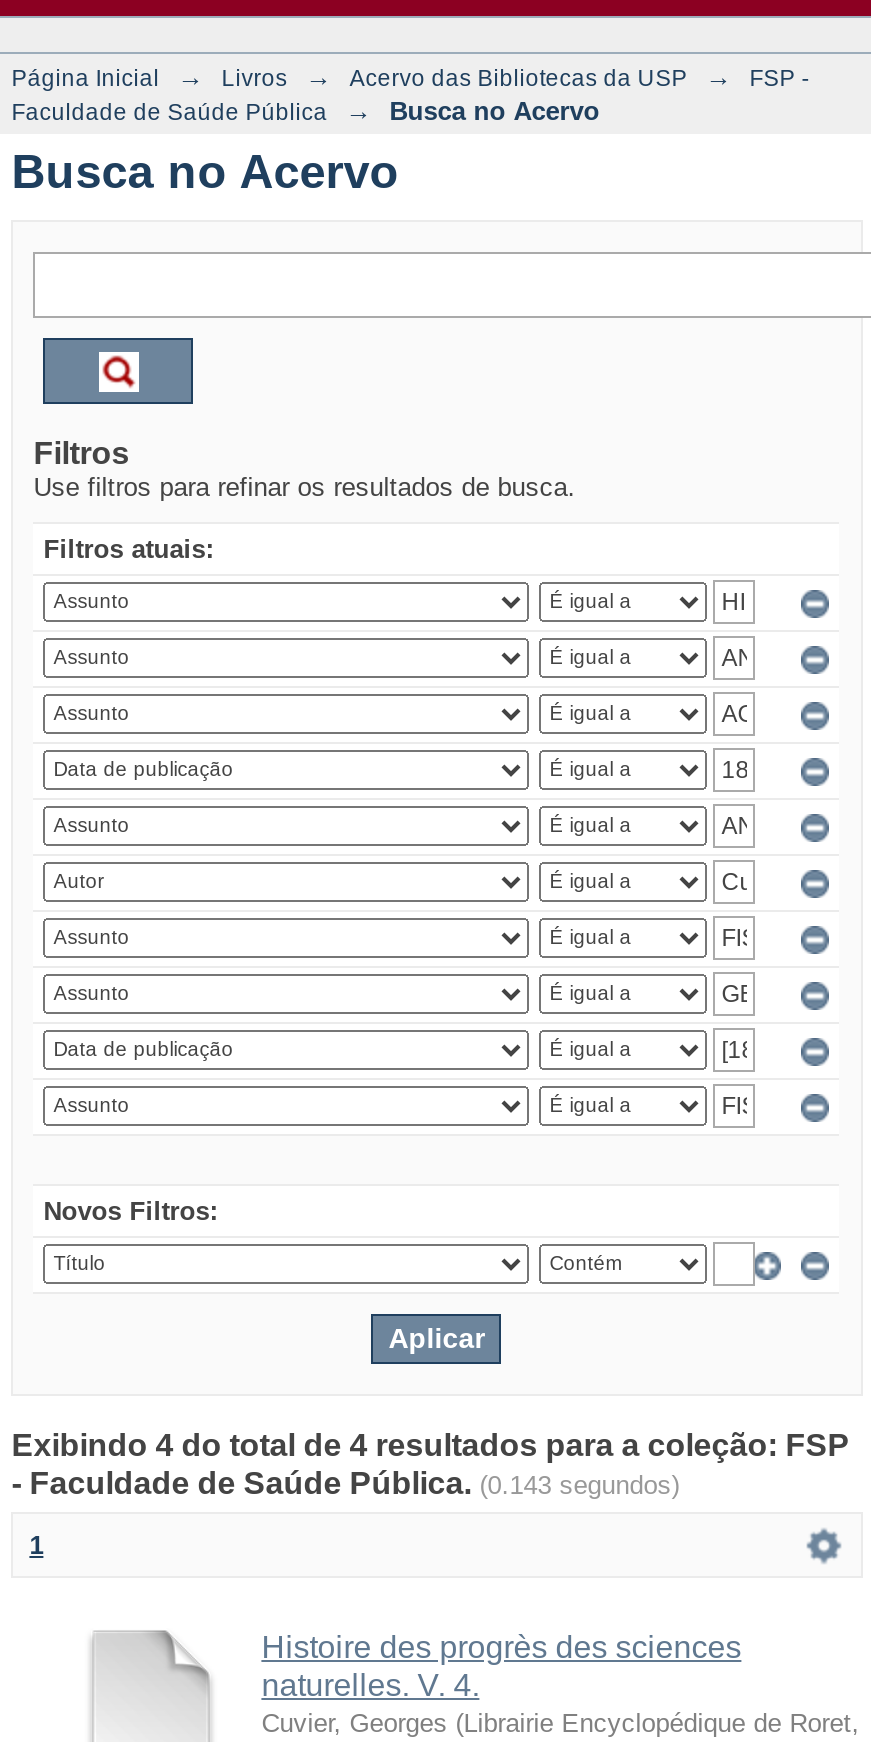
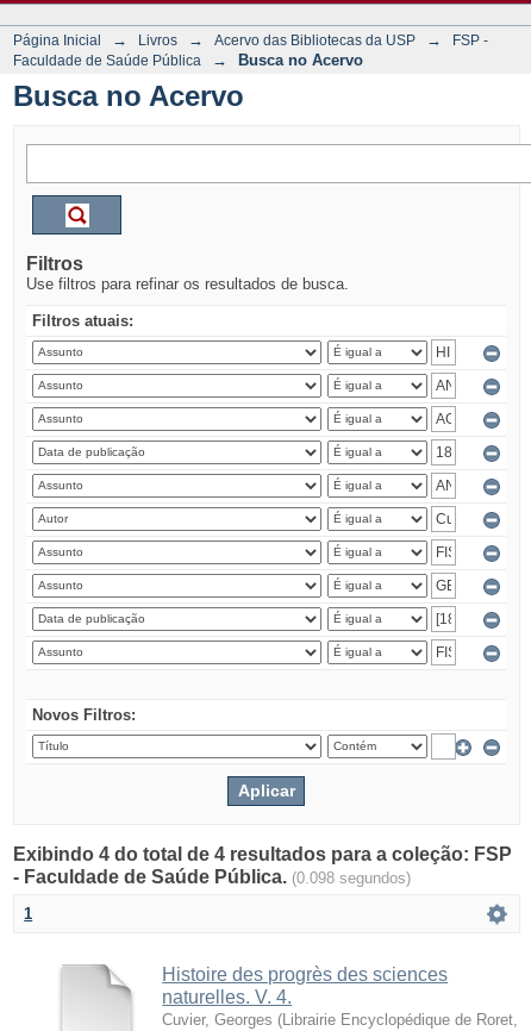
- - Faculdade de Saúde Pública. (0.143 segundos)
+ - Faculdade de Saúde Pública. (0.098 segundos)
